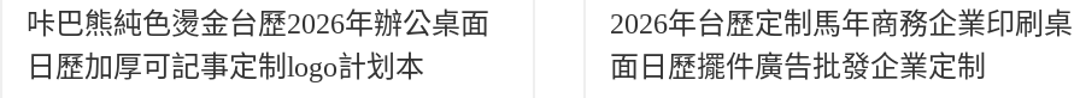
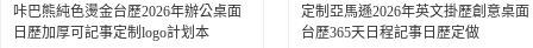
- 2026年台歷定制馬年商務企業印刷桌
- 面日歷擺件廣告批發企業定制
+ 定制亞馬遜2026年英文掛歷創意桌面
+ 台歷365天日程記事日歷定做
